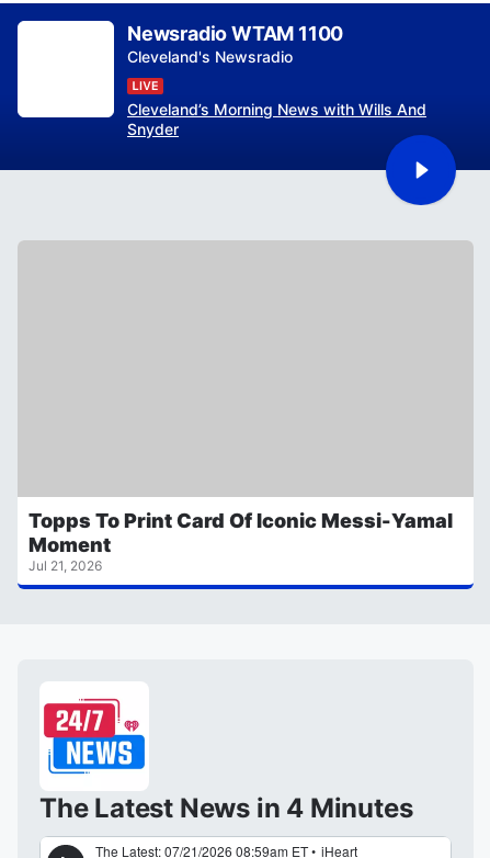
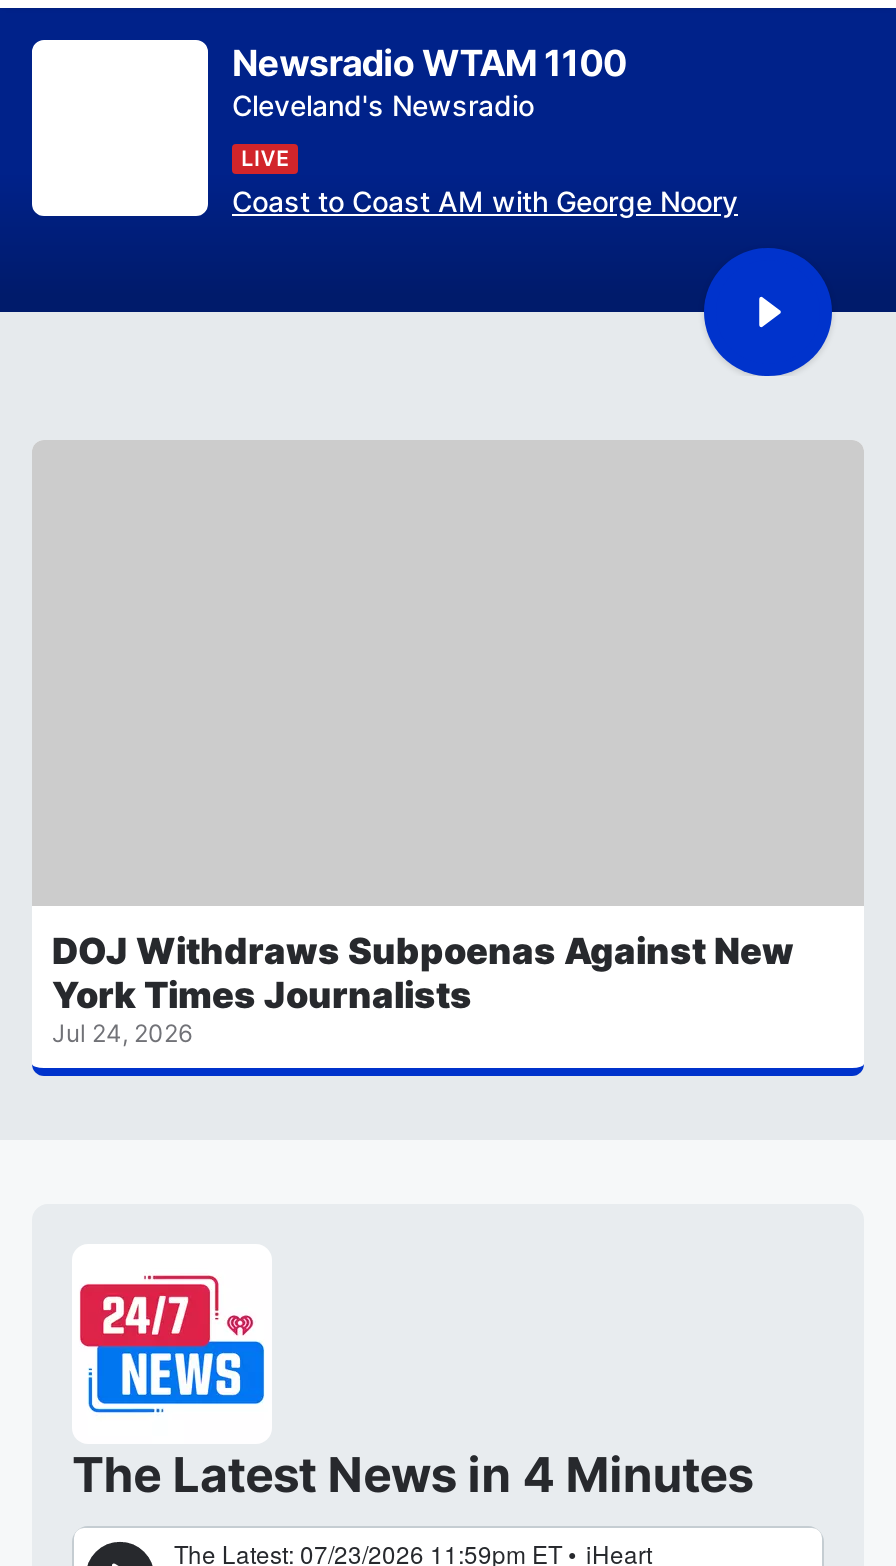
- Cleveland’s Morning News with Wills And
- Snyder
+ Coast to Coast AM with George Noory

- Topps To Print Card Of Iconic Messi-Yamal
- Moment
- Jul 21, 2026
+ DOJ Withdraws Subpoenas Against New
+ York Times Journalists
+ Jul 24, 2026
